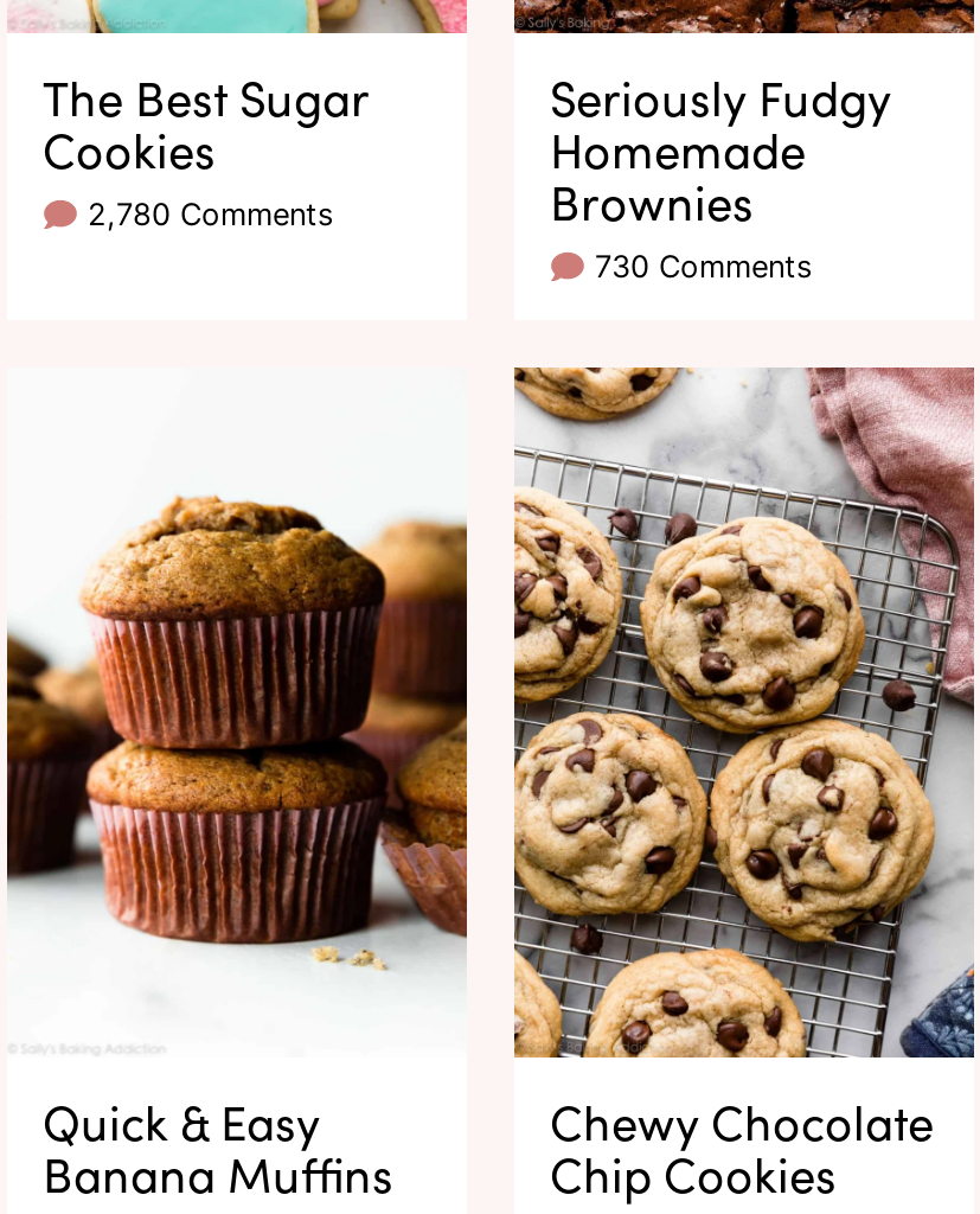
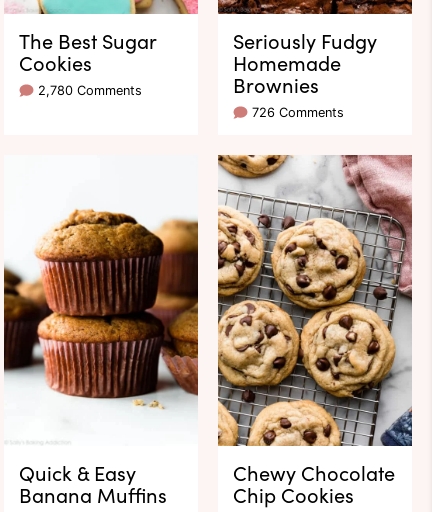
- 730 Comments
+ 726 Comments
